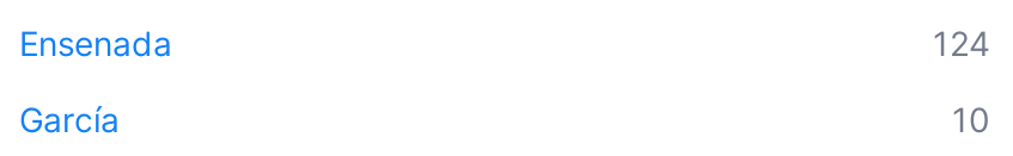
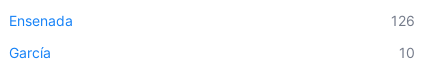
- 124
+ 126
